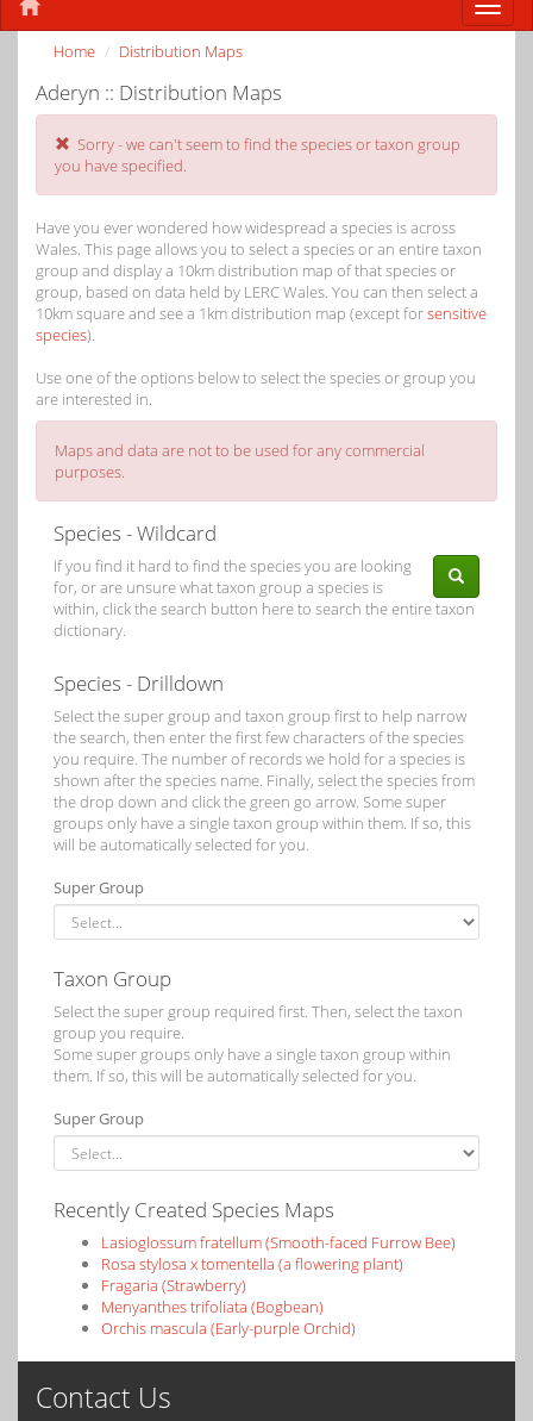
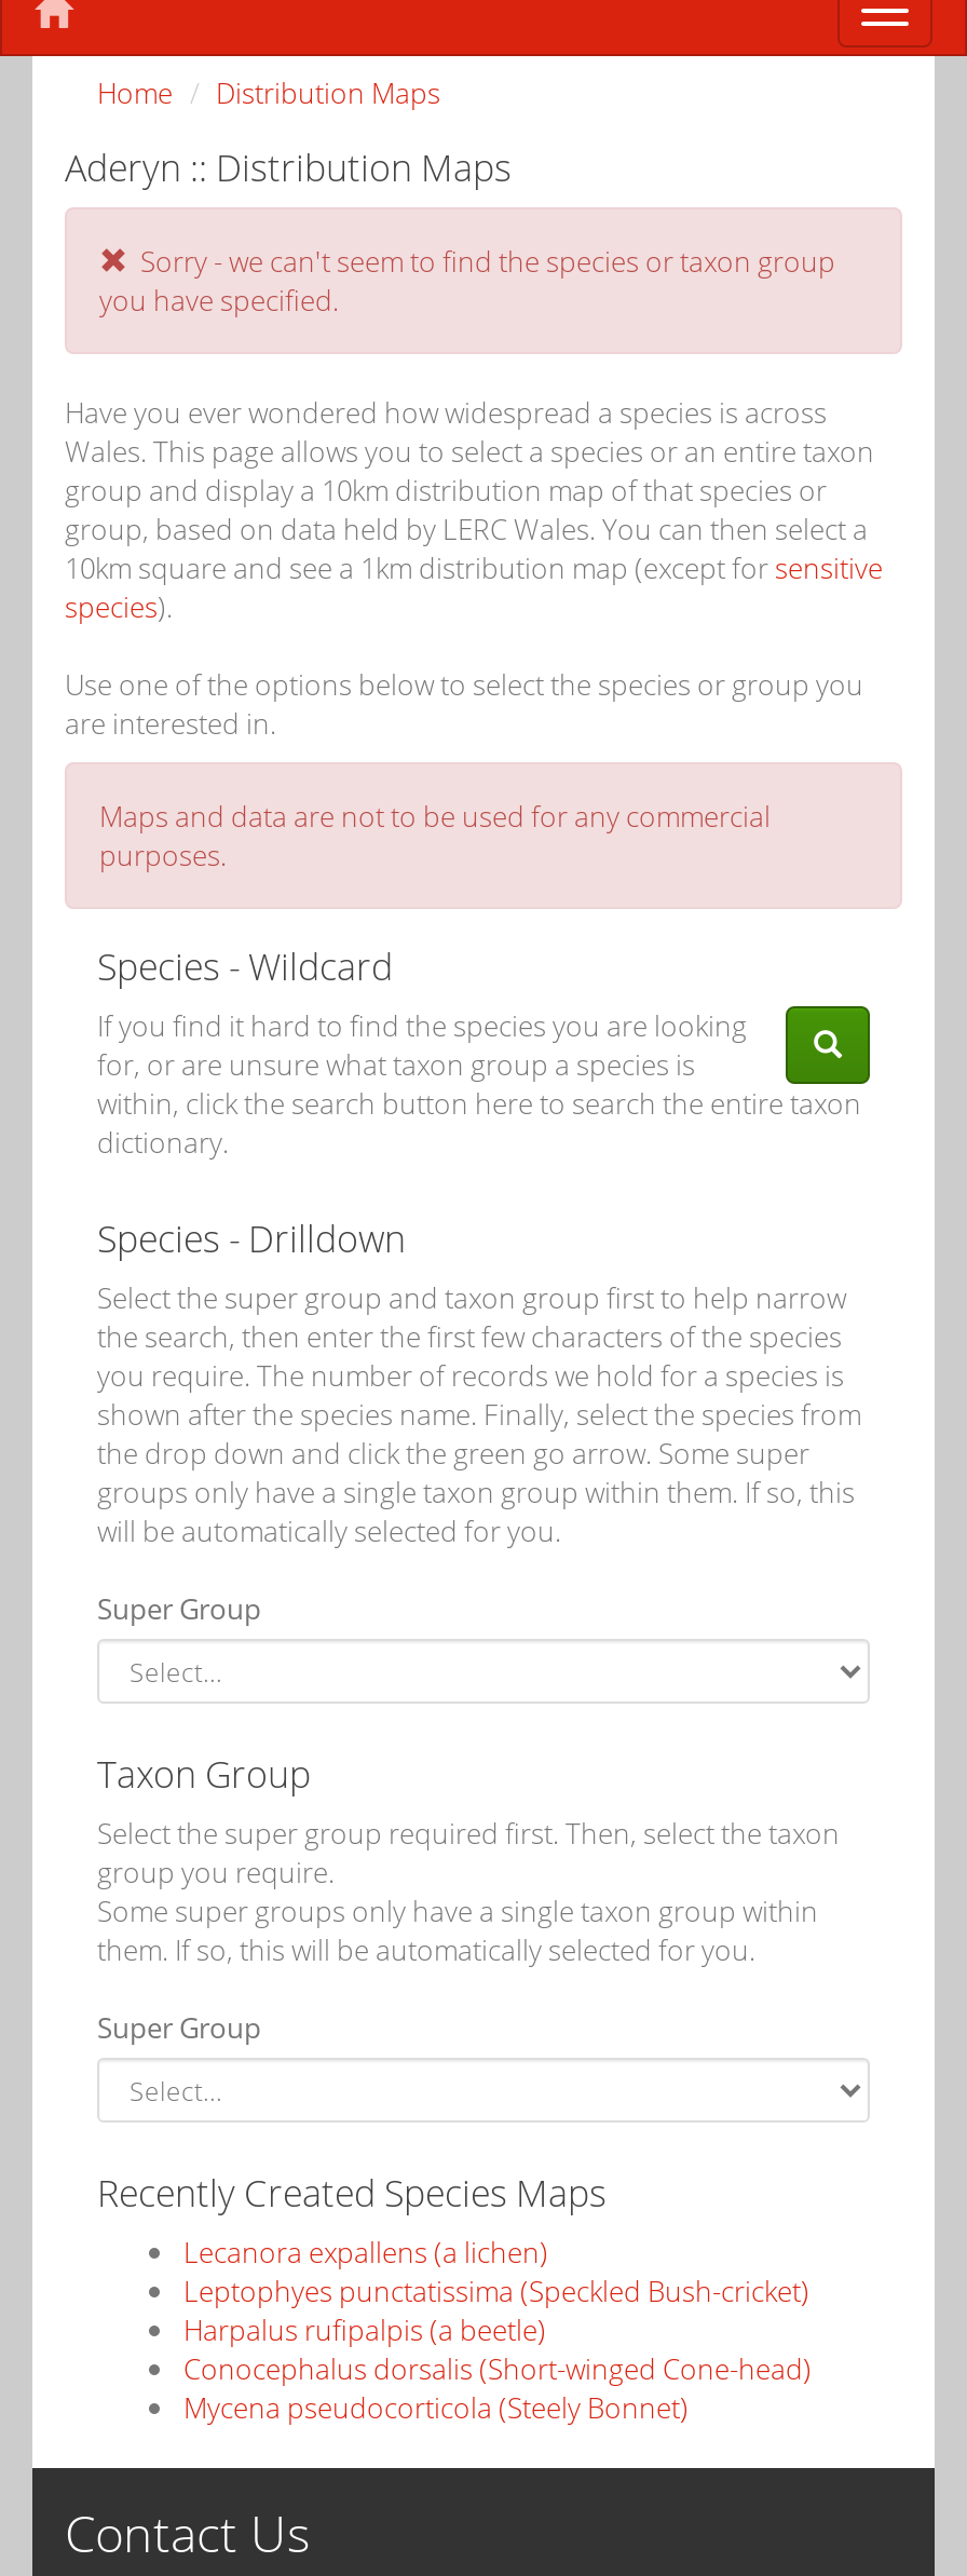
- Lasioglossum fratellum (Smooth-faced Furrow Bee)
- Rosa stylosa x tomentella (a flowering plant)
- Fragaria (Strawberry)
- Menyanthes trifoliata (Bogbean)
- Orchis mascula (Early-purple Orchid)
+ Lecanora expallens (a lichen)
+ Leptophyes punctatissima (Speckled Bush-cricket)
+ Harpalus rufipalpis (a beetle)
+ Conocephalus dorsalis (Short-winged Cone-head)
+ Mycena pseudocorticola (Steely Bonnet)
